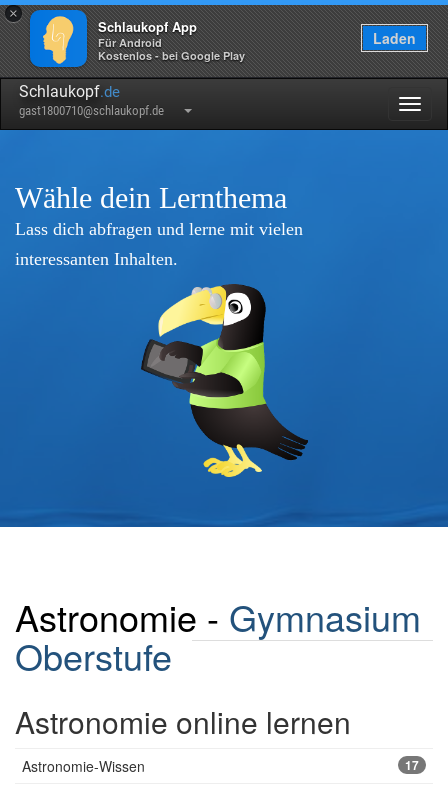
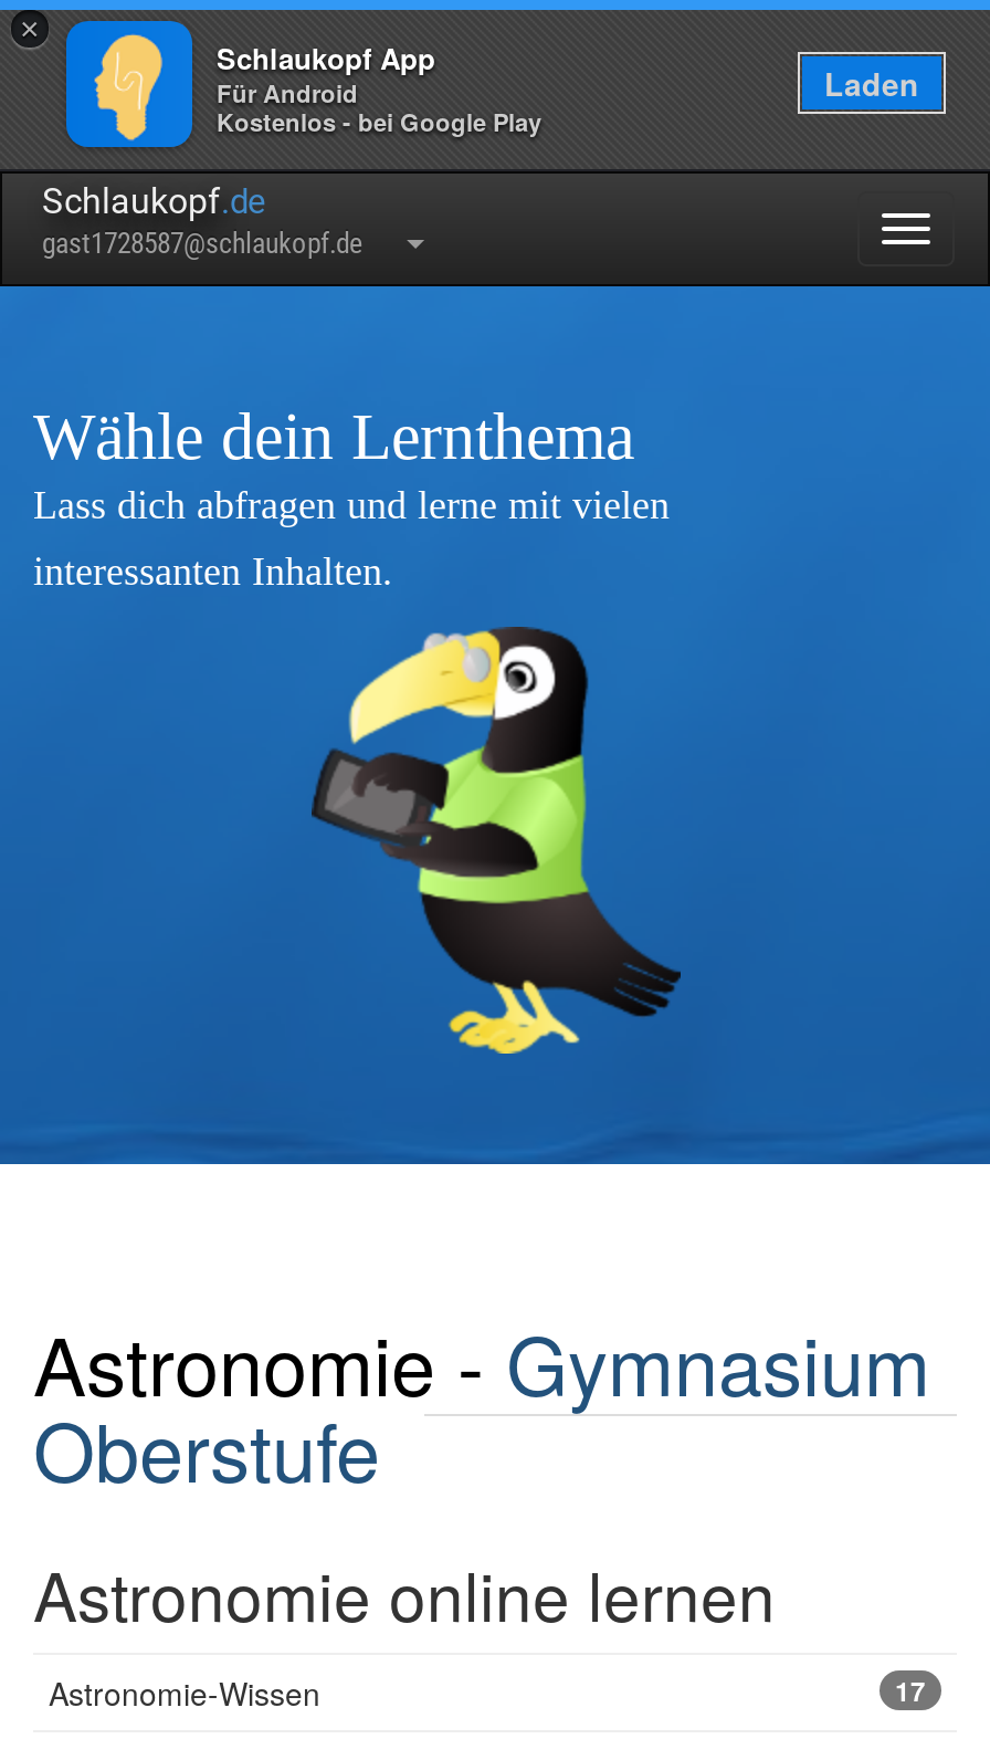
- gast1800710@schlaukopf.de
+ gast1728587@schlaukopf.de
